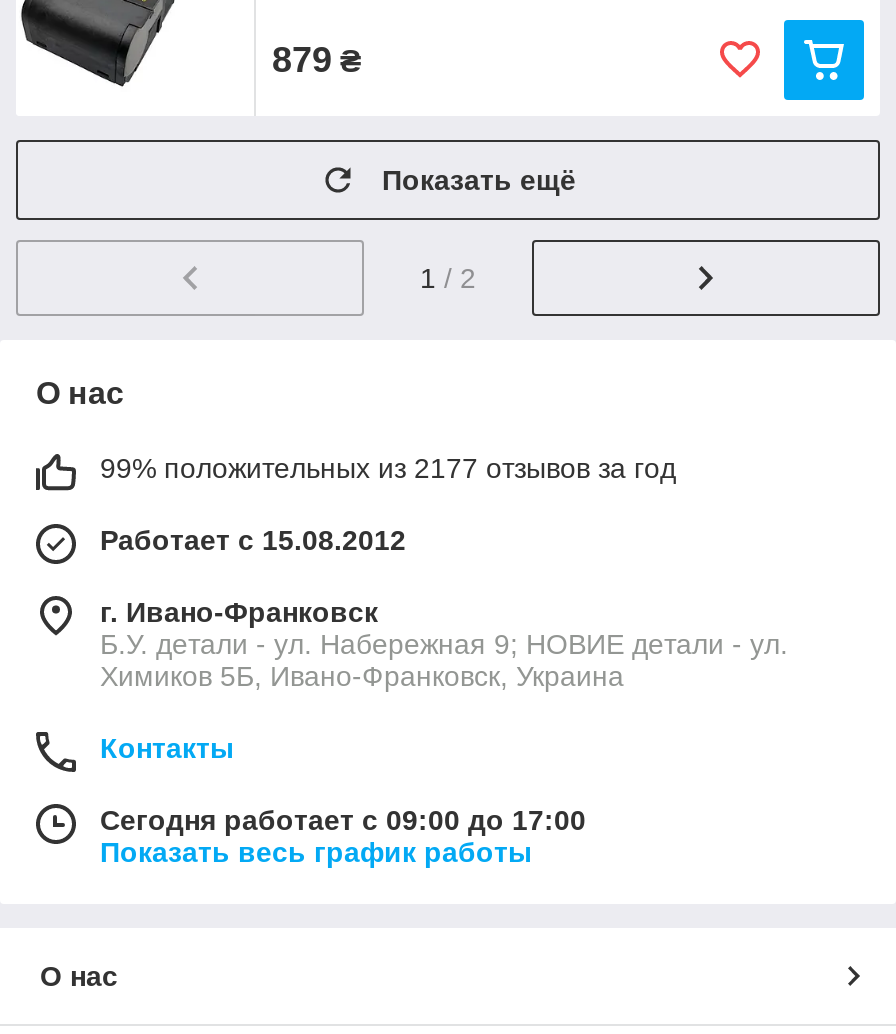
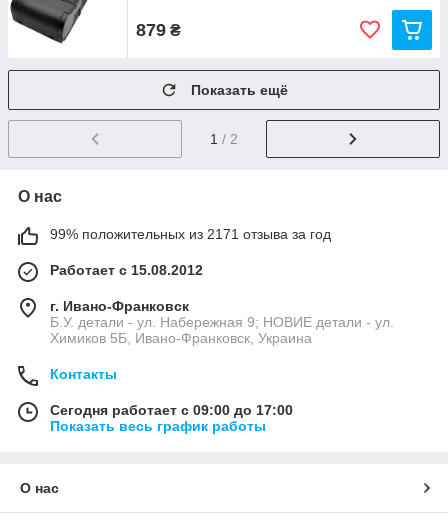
- 99% положительных из 2177 отзывов за год
+ 99% положительных из 2171 отзыва за год
